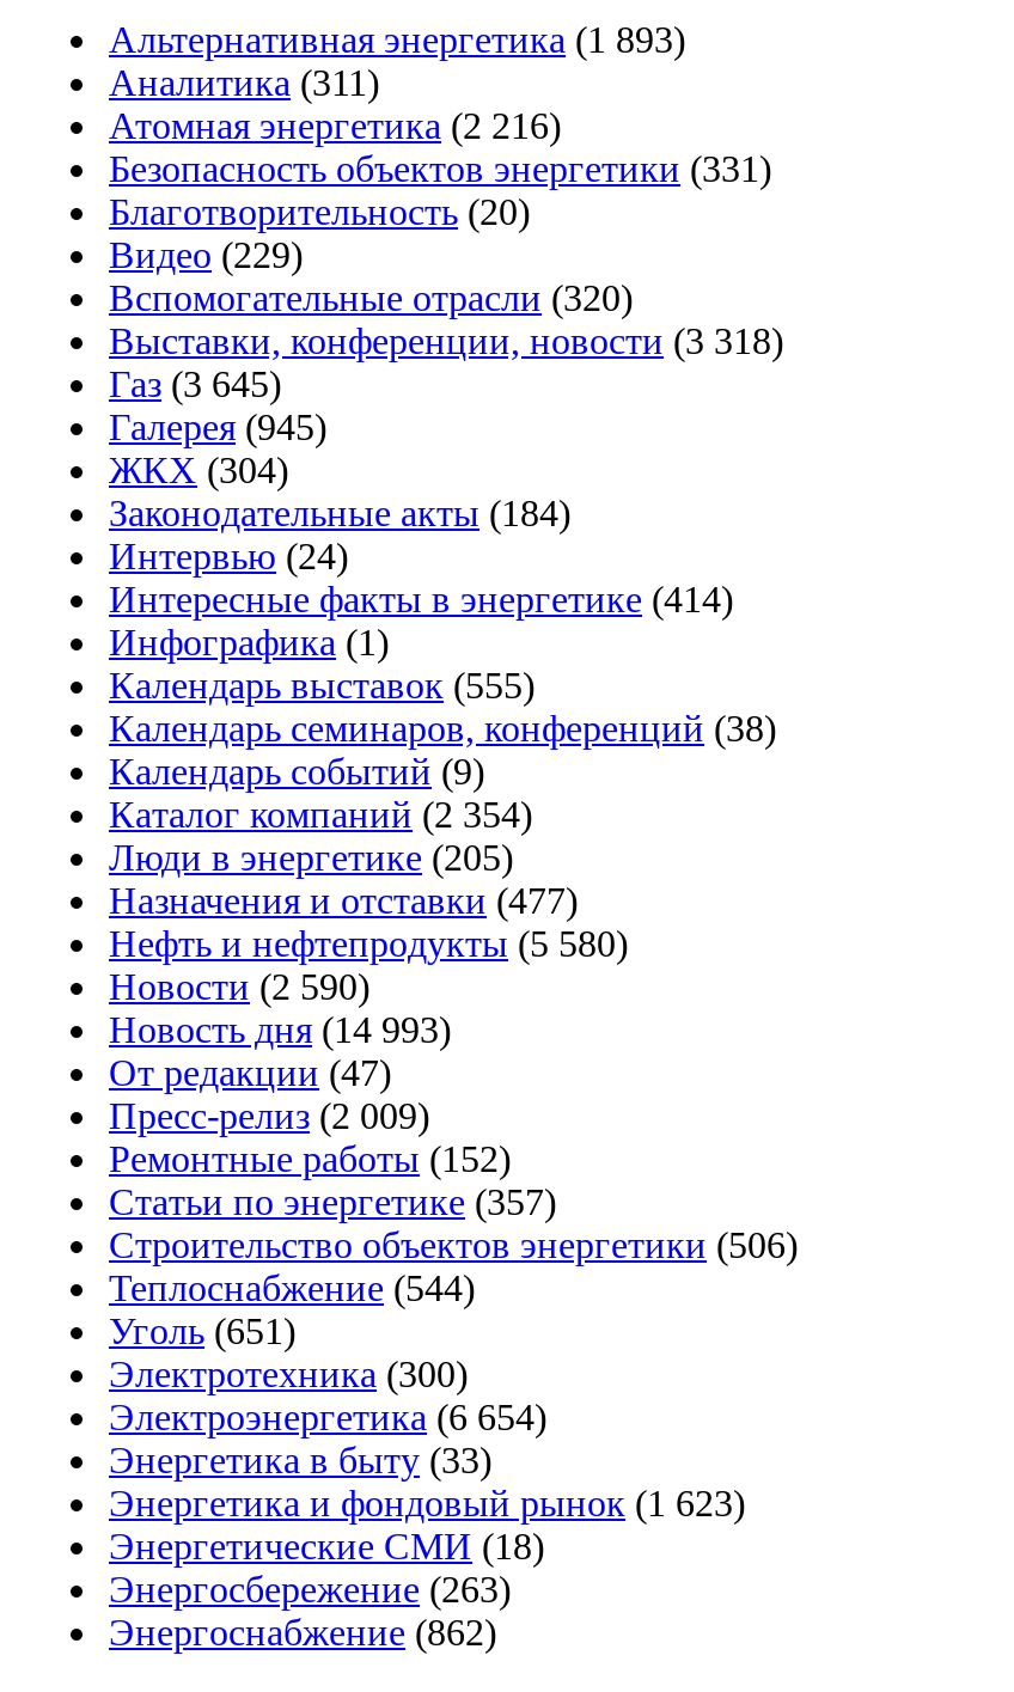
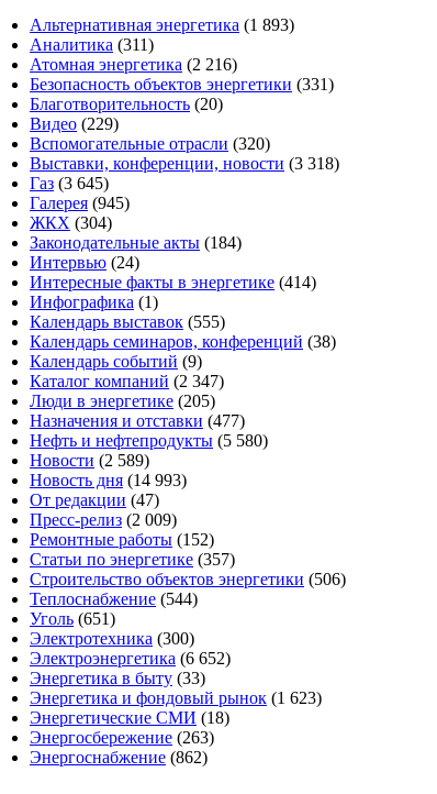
- Каталог компаний (2 354)
+ Каталог компаний (2 347)

- Новости (2 590)
+ Новости (2 589)

- Электроэнергетика (6 654)
+ Электроэнергетика (6 652)
